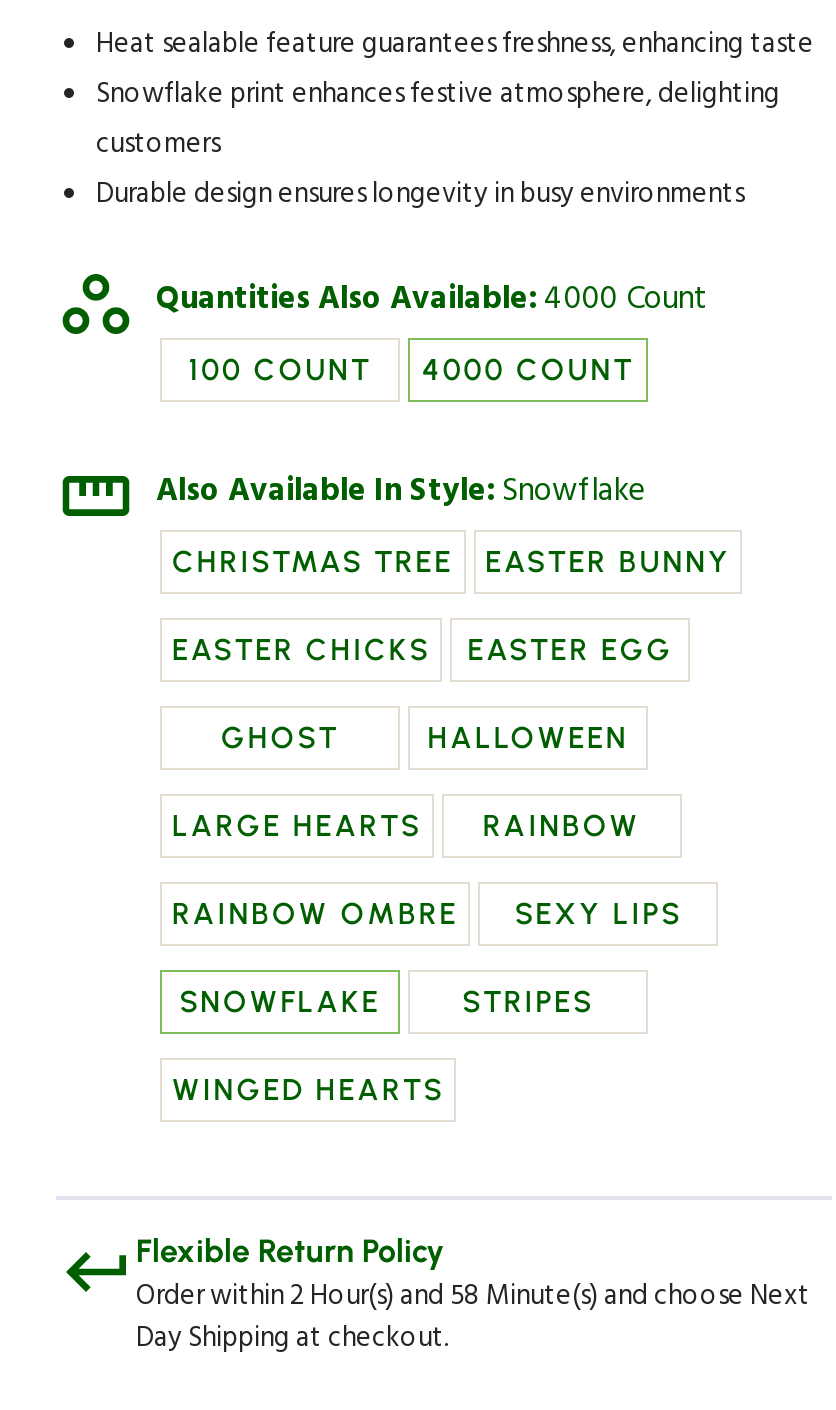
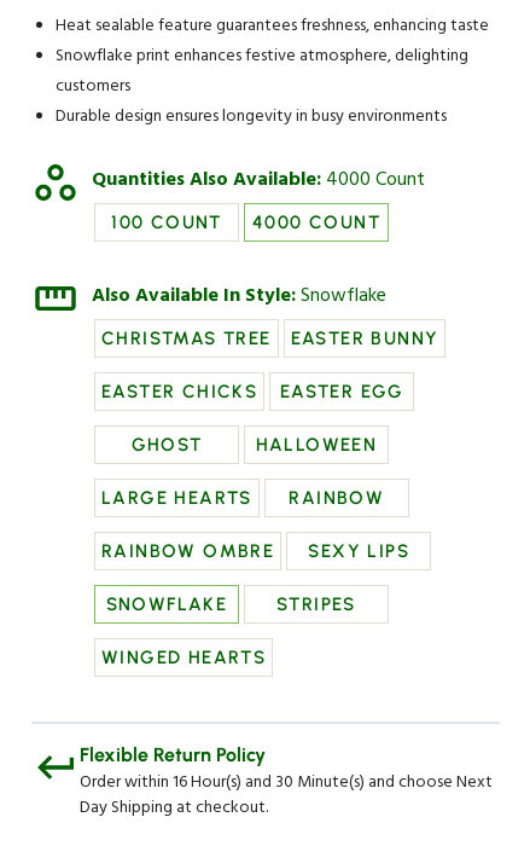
- Order within 2 Hour(s) and 58 Minute(s) and choose Next
+ Order within 16 Hour(s) and 30 Minute(s) and choose Next
